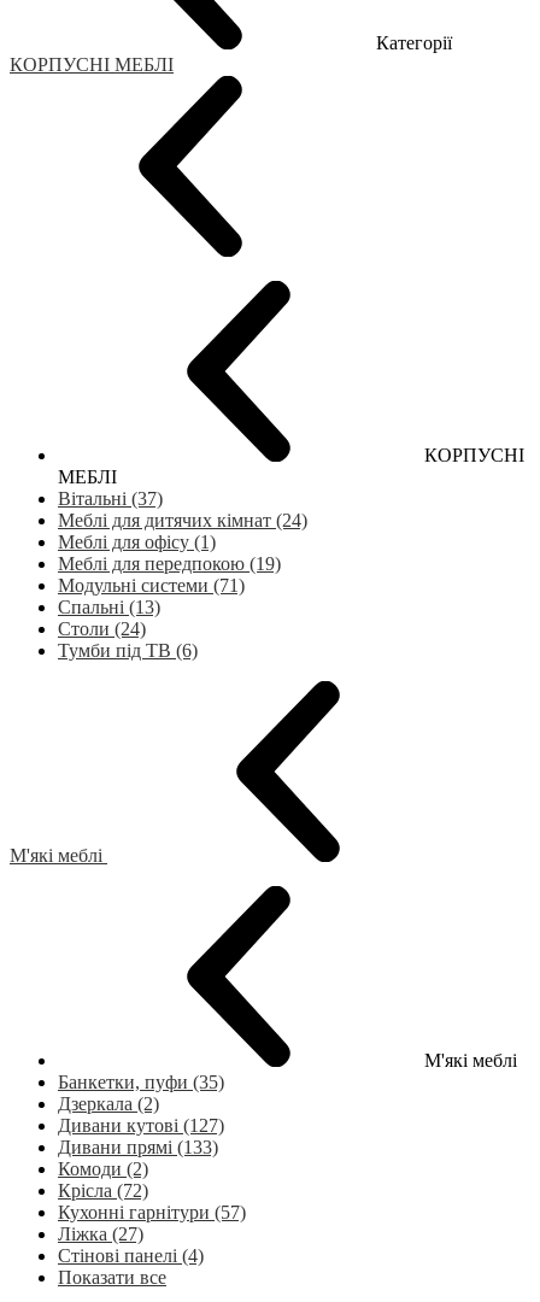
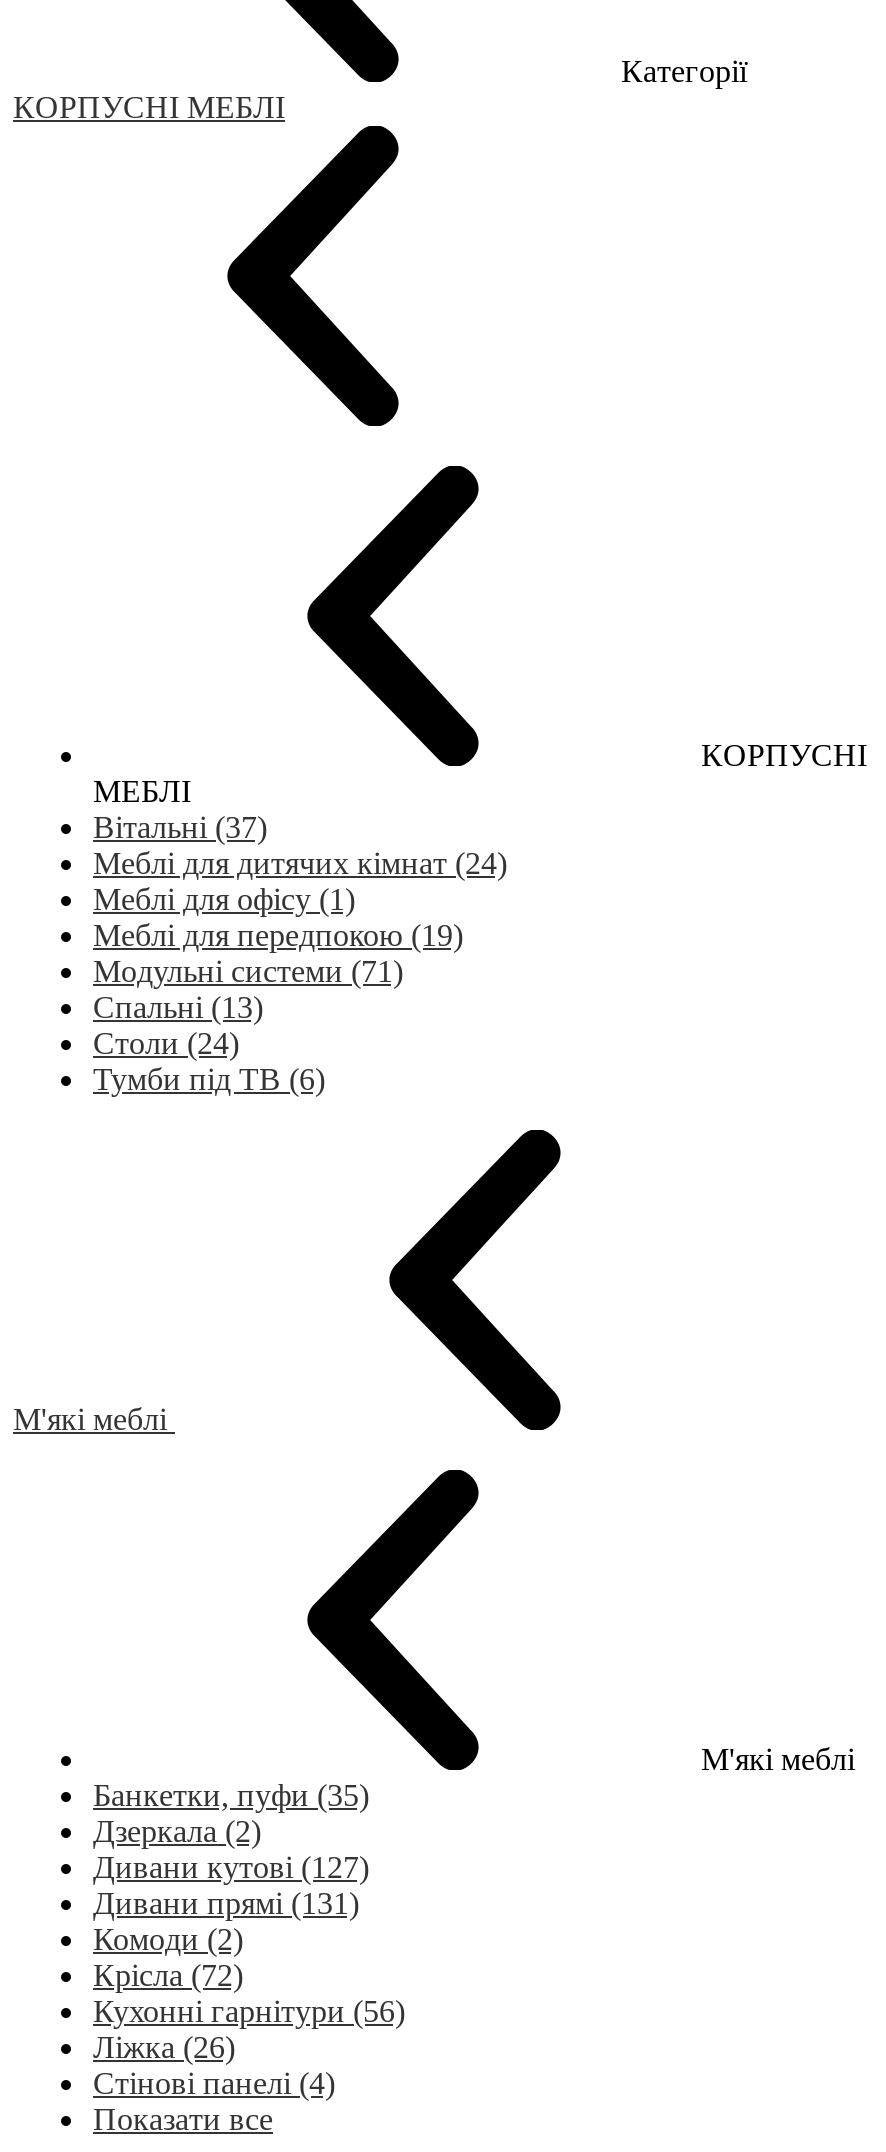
- Дивани прямі (133)
+ Дивани прямі (131)

- Кухонні гарнітури (57)
+ Кухонні гарнітури (56)

- Ліжка (27)
+ Ліжка (26)
